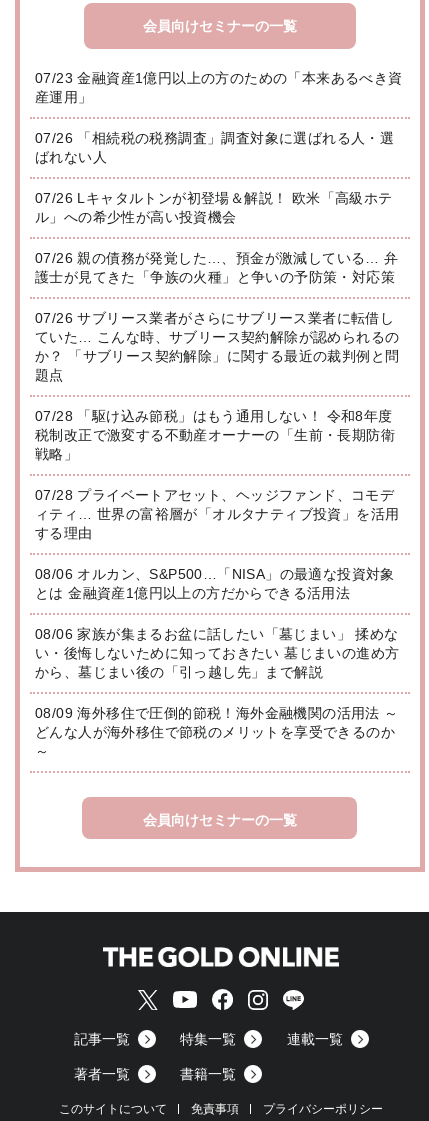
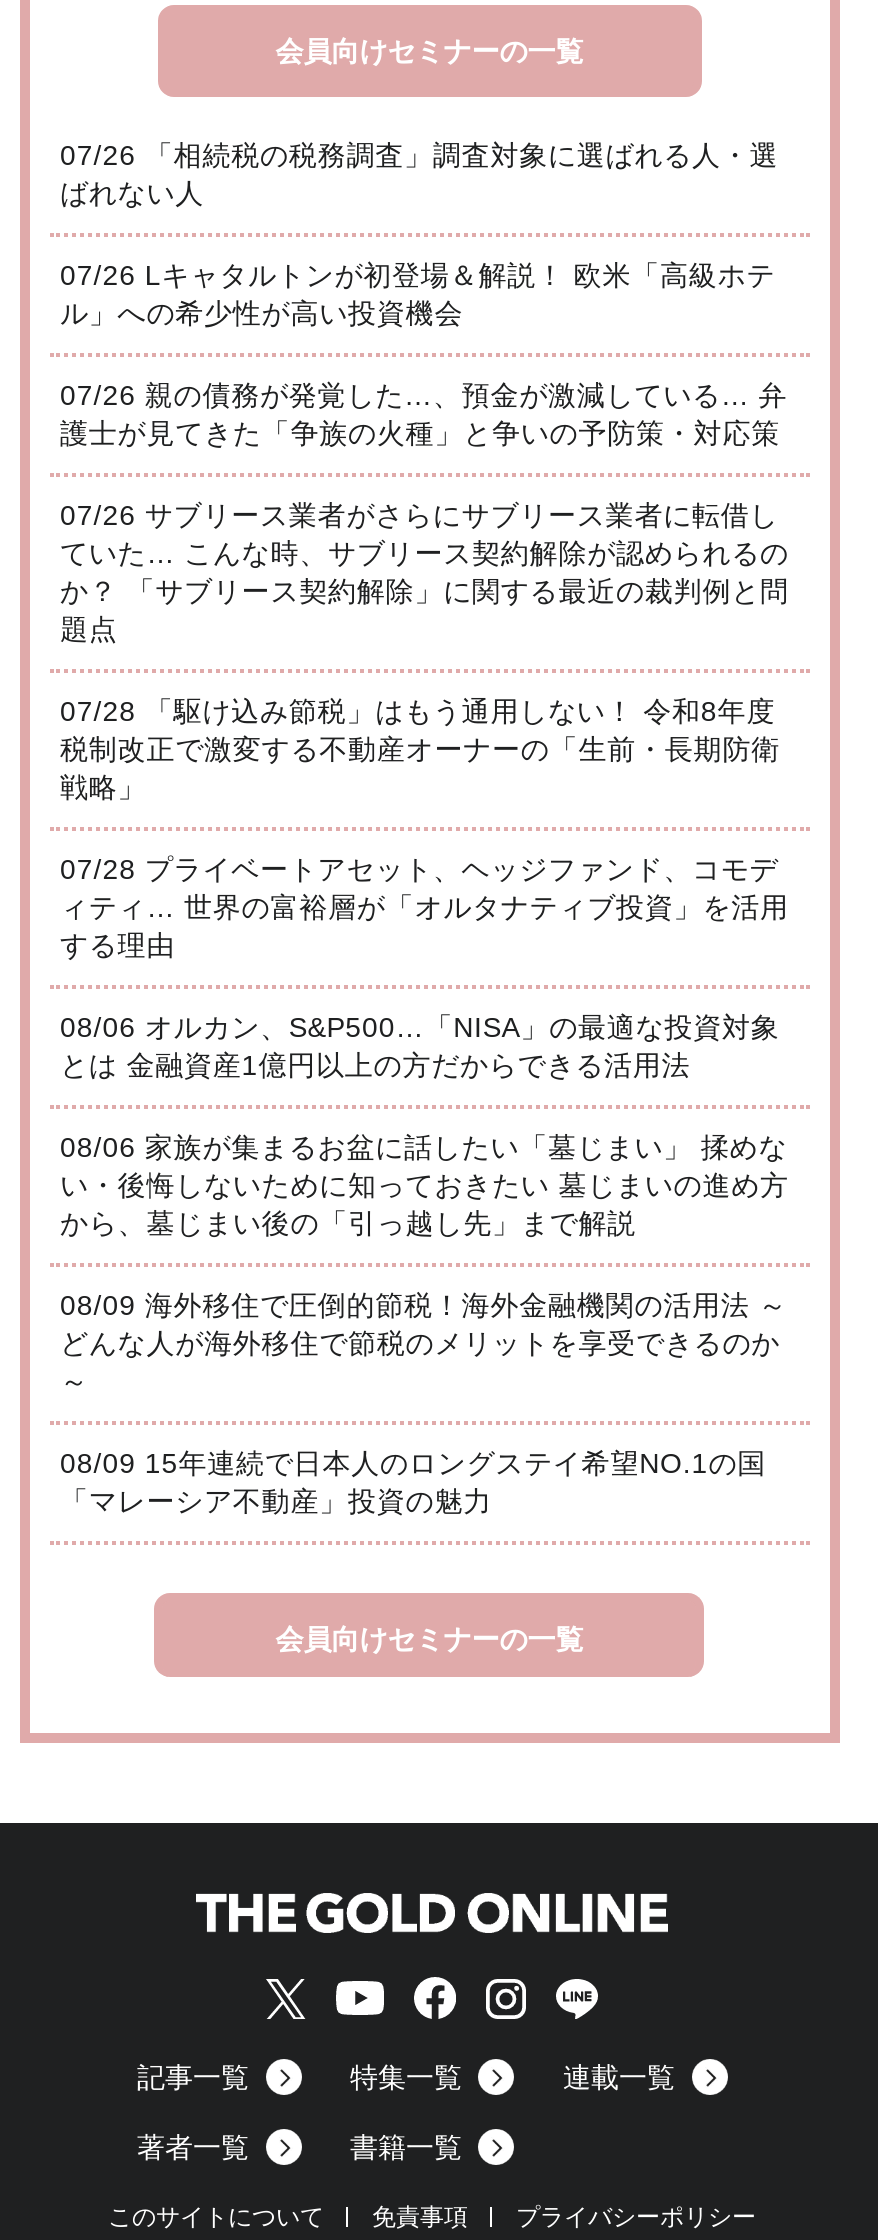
- 07/23 金融資産1億円以上の方のための「本来あるべき資
- 産運用」

moved up: 07/26 「相続税の税務調査」調査対象に選ばれる人・選 | ばれない人 | 07/26 Lキャタルトンが初登場＆解説！ 欧米「高級ホテ | ... | 08/09 海外移住で圧倒的節税！海外金融機関の活用法 ～ | どんな人が海外移住で節税のメリットを享受できるのか

+ 08/09 15年連続で日本人のロングステイ希望NO.1の国
+ 「マレーシア不動産」投資の魅力
